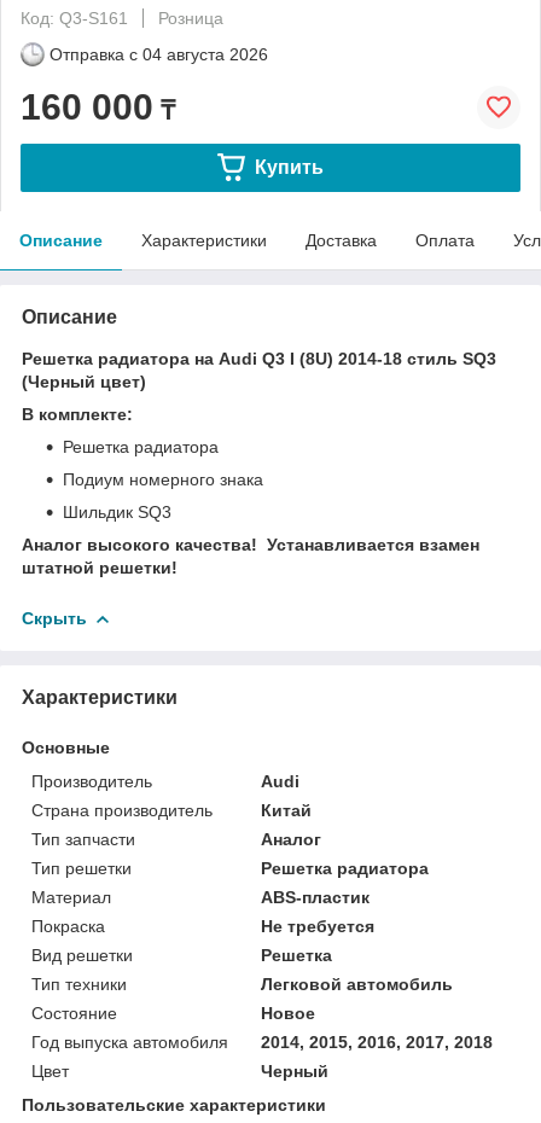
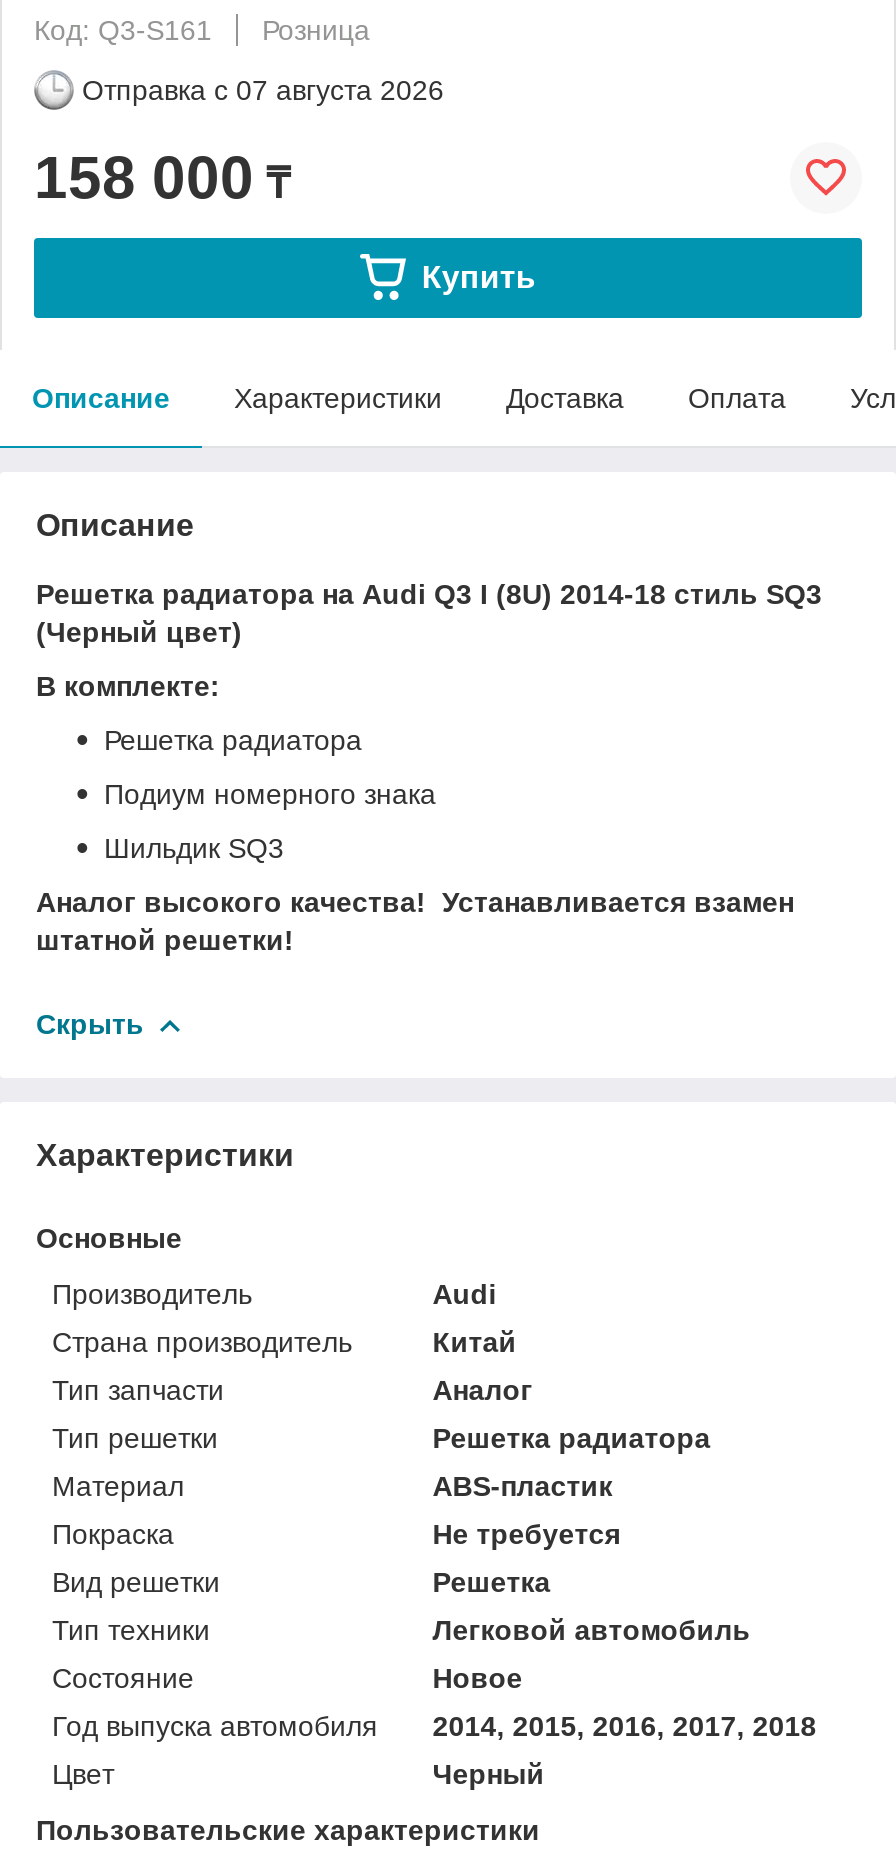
- Отправка с 04 августа 2026
+ Отправка с 07 августа 2026

- 160 000 ₸
+ 158 000 ₸
